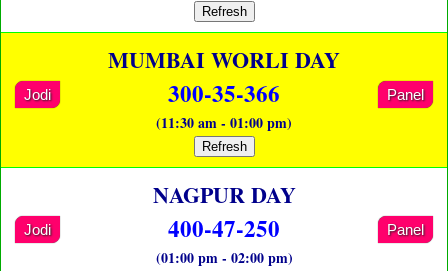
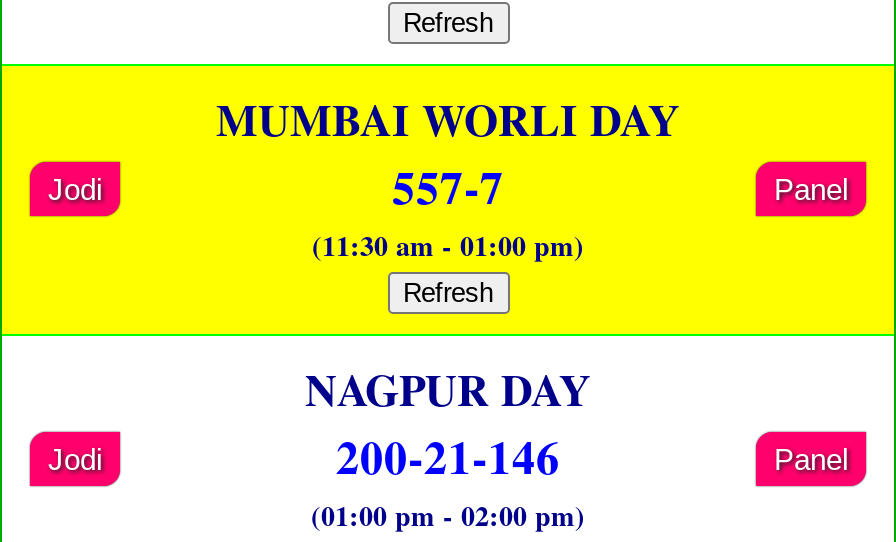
- 300-35-366
+ 557-7

- 400-47-250
+ 200-21-146
